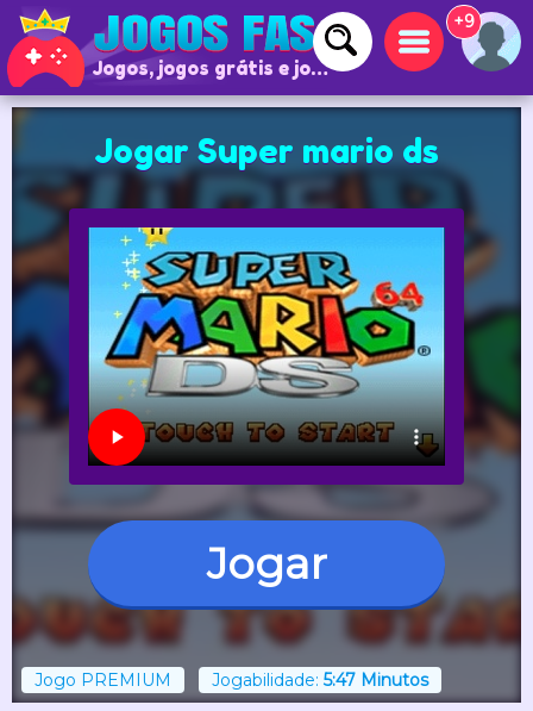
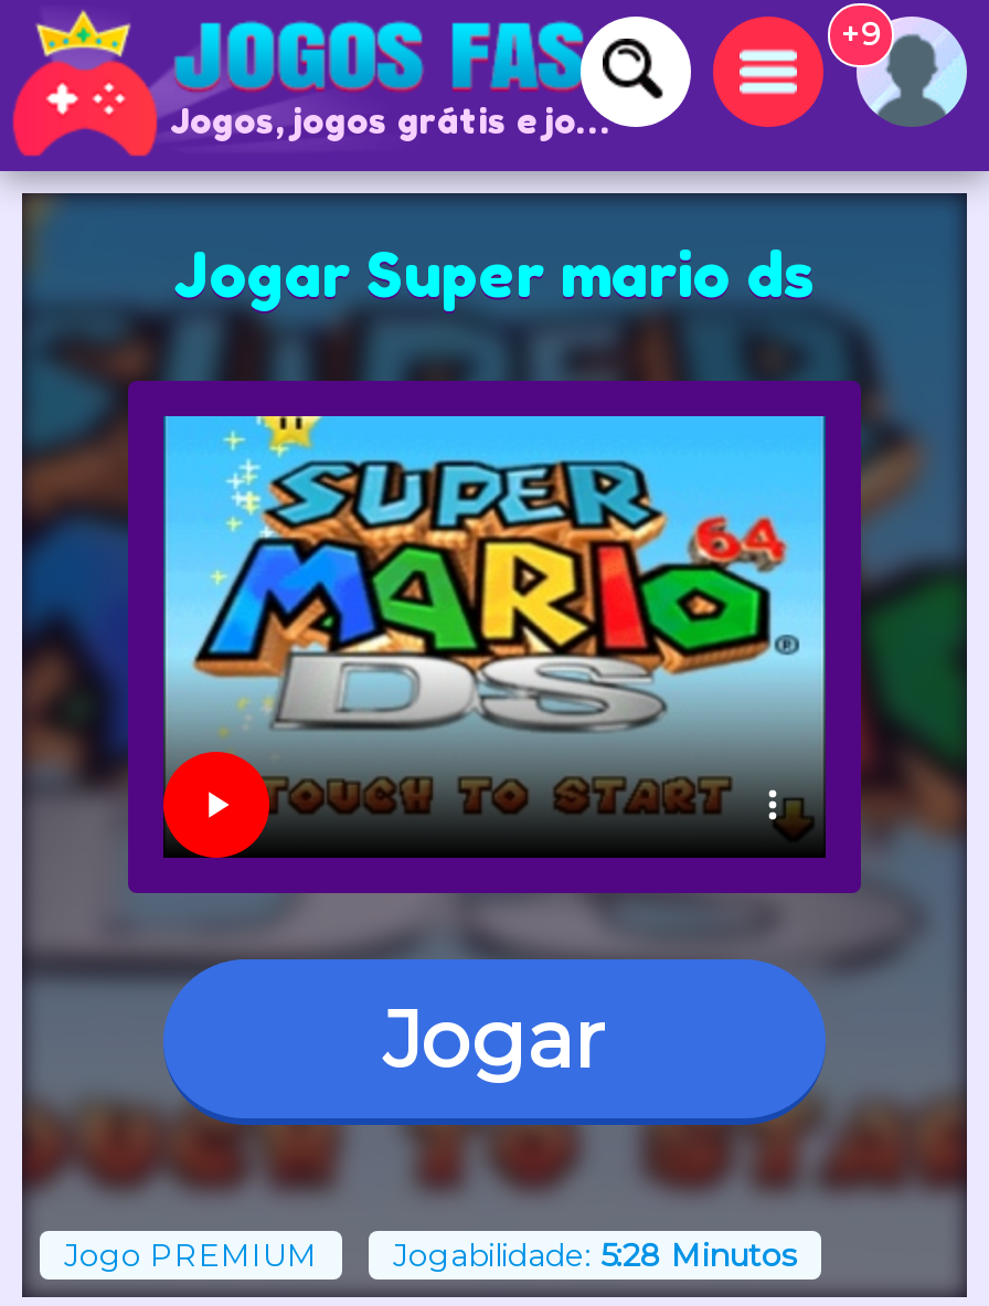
- Jogabilidade: 5:47 Minutos
+ Jogabilidade: 5:28 Minutos
